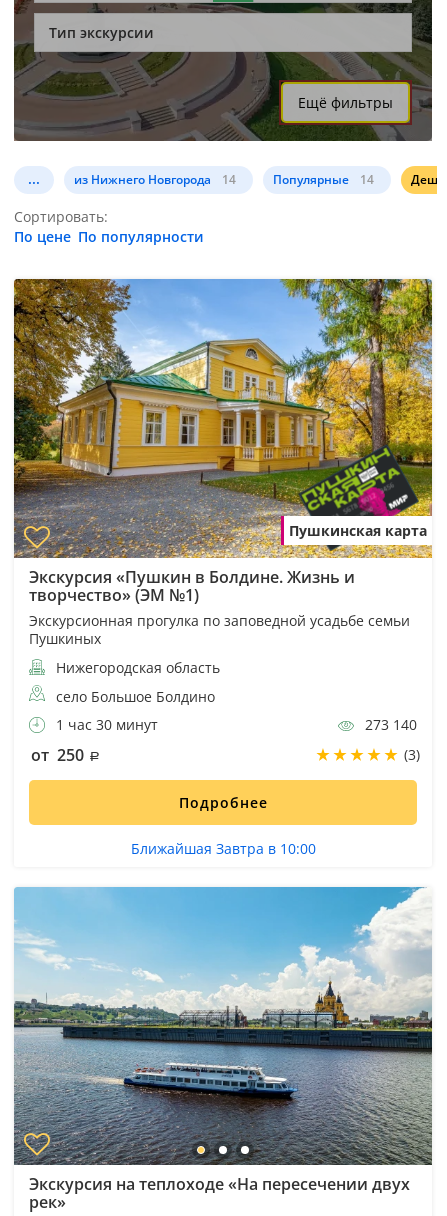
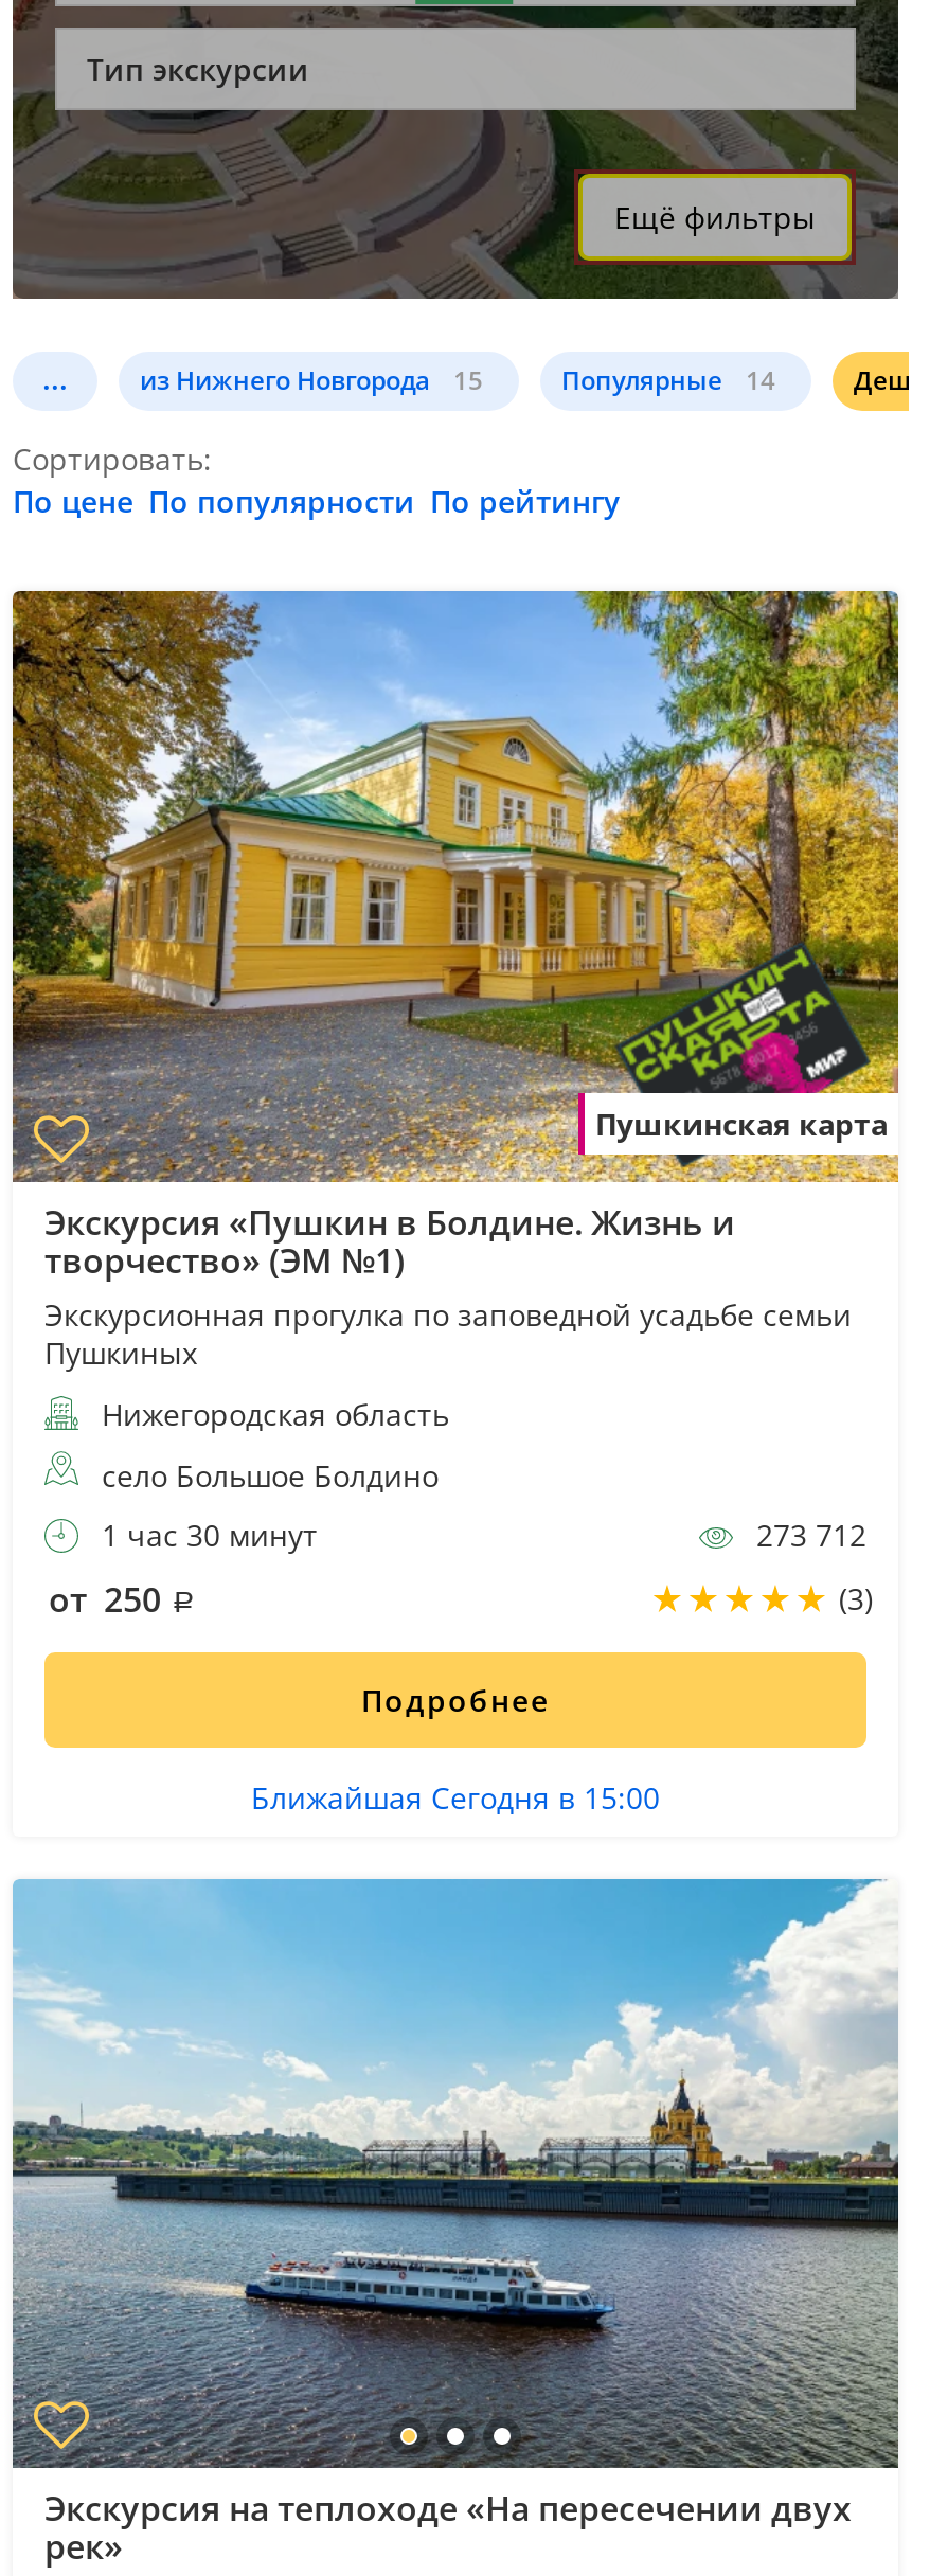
- 14
+ 15

- По цене По популярности
+ По цене По популярности По рейтингу

- 273 140
+ 273 712

- Ближайшая Завтра в 10:00
+ Ближайшая Сегодня в 15:00
